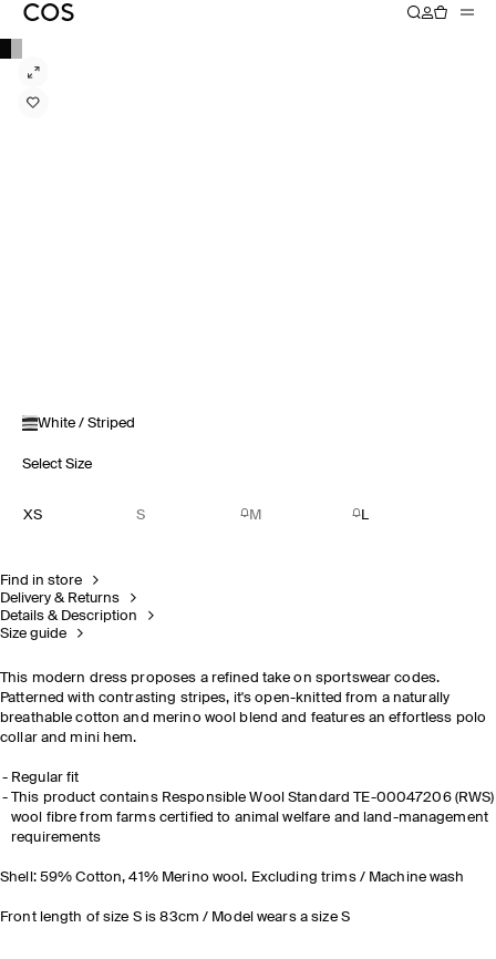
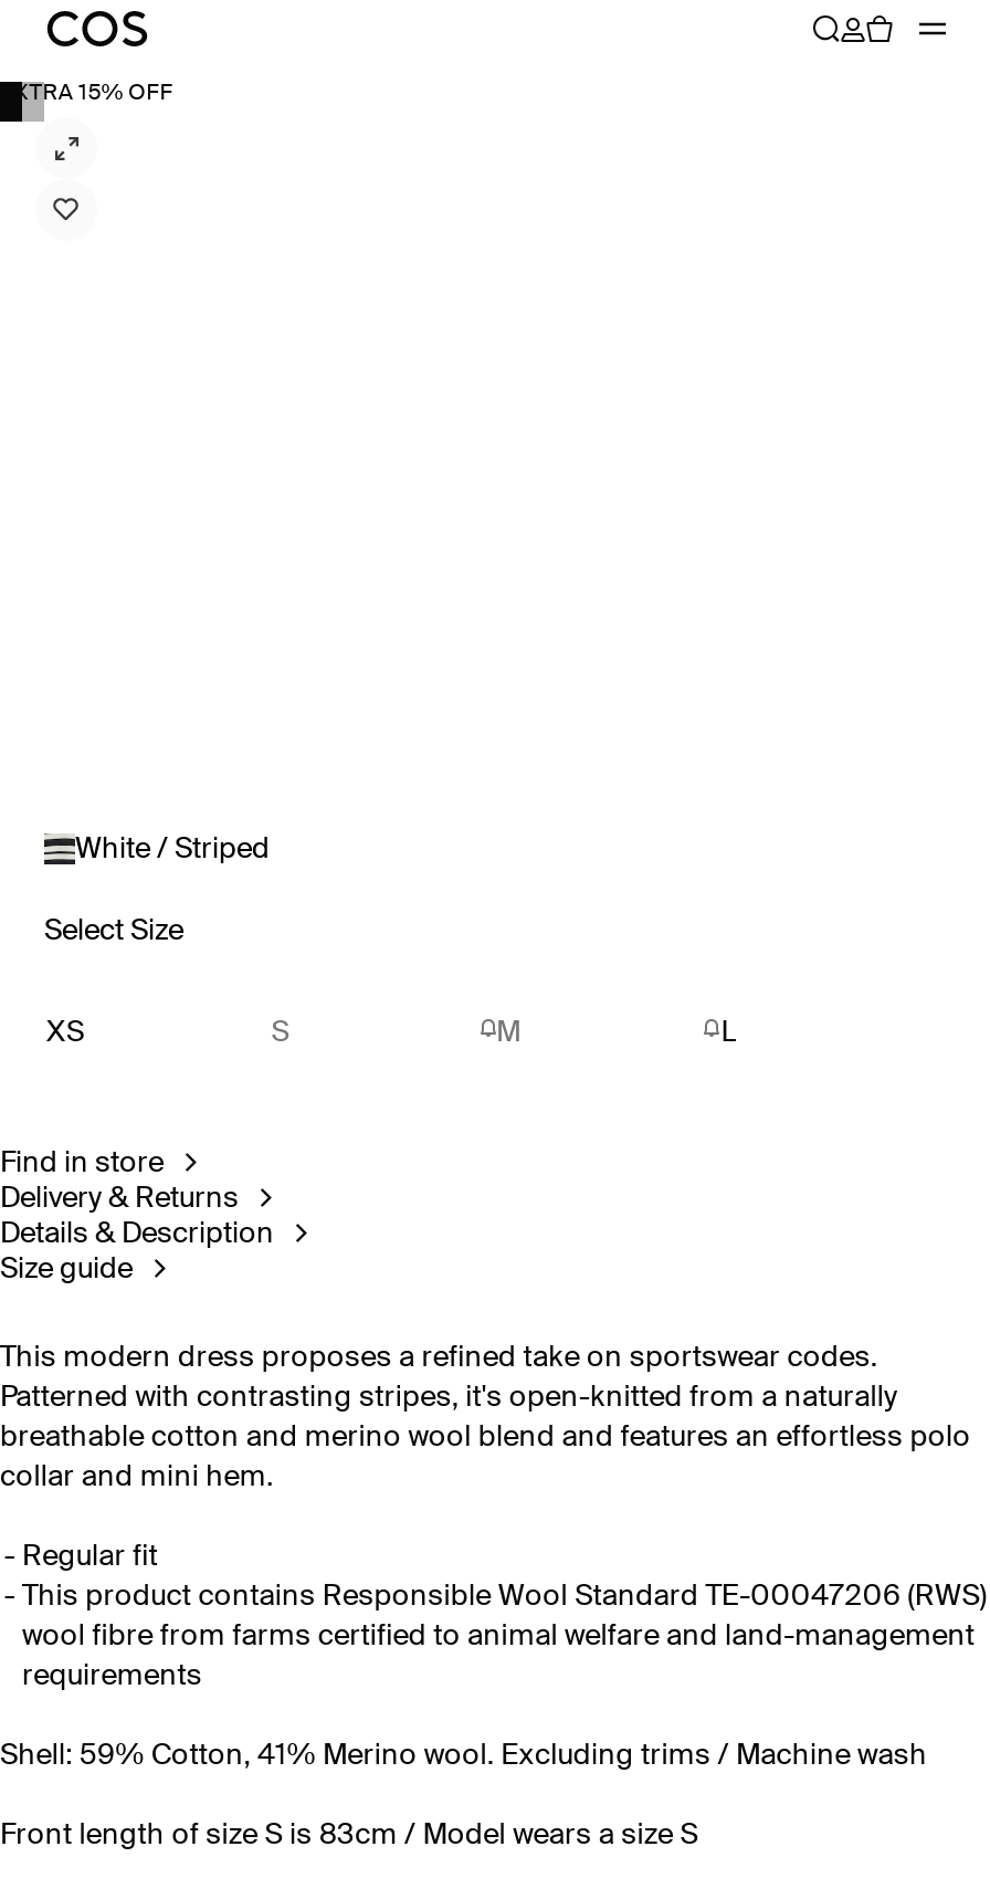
+ EXTRA 15% OFF
